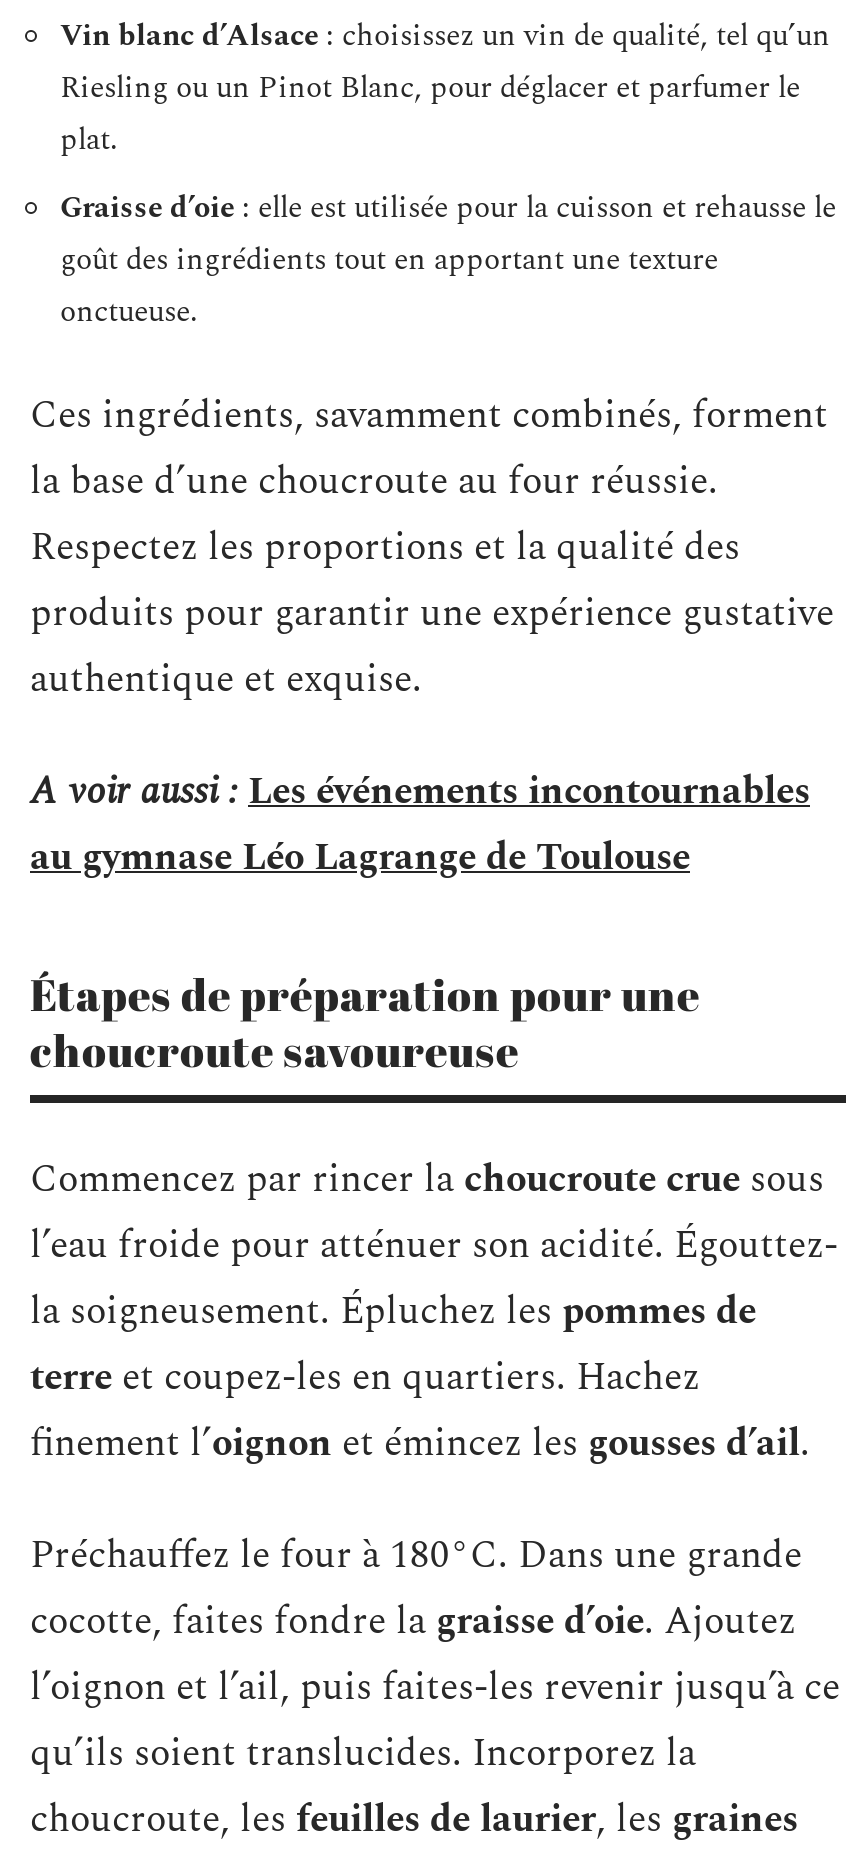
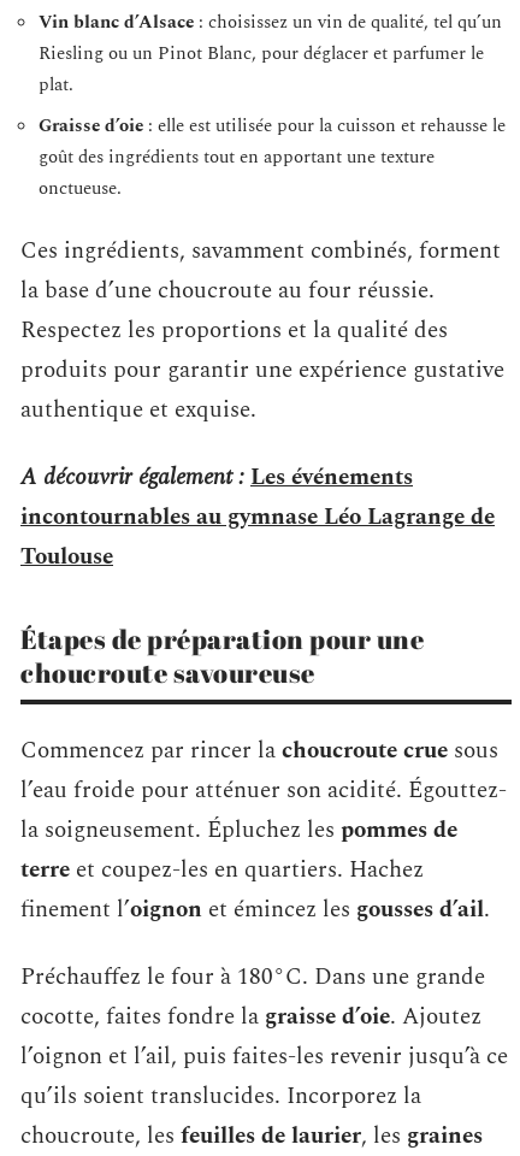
- A voir aussi : Les événements incontournables
- au gymnase Léo Lagrange de Toulouse
+ A découvrir également : Les événements
+ incontournables au gymnase Léo Lagrange de
+ Toulouse
